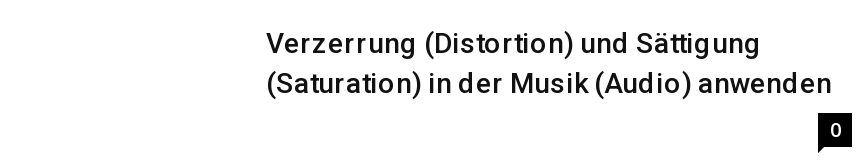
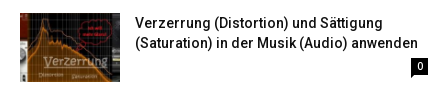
+ [image]
